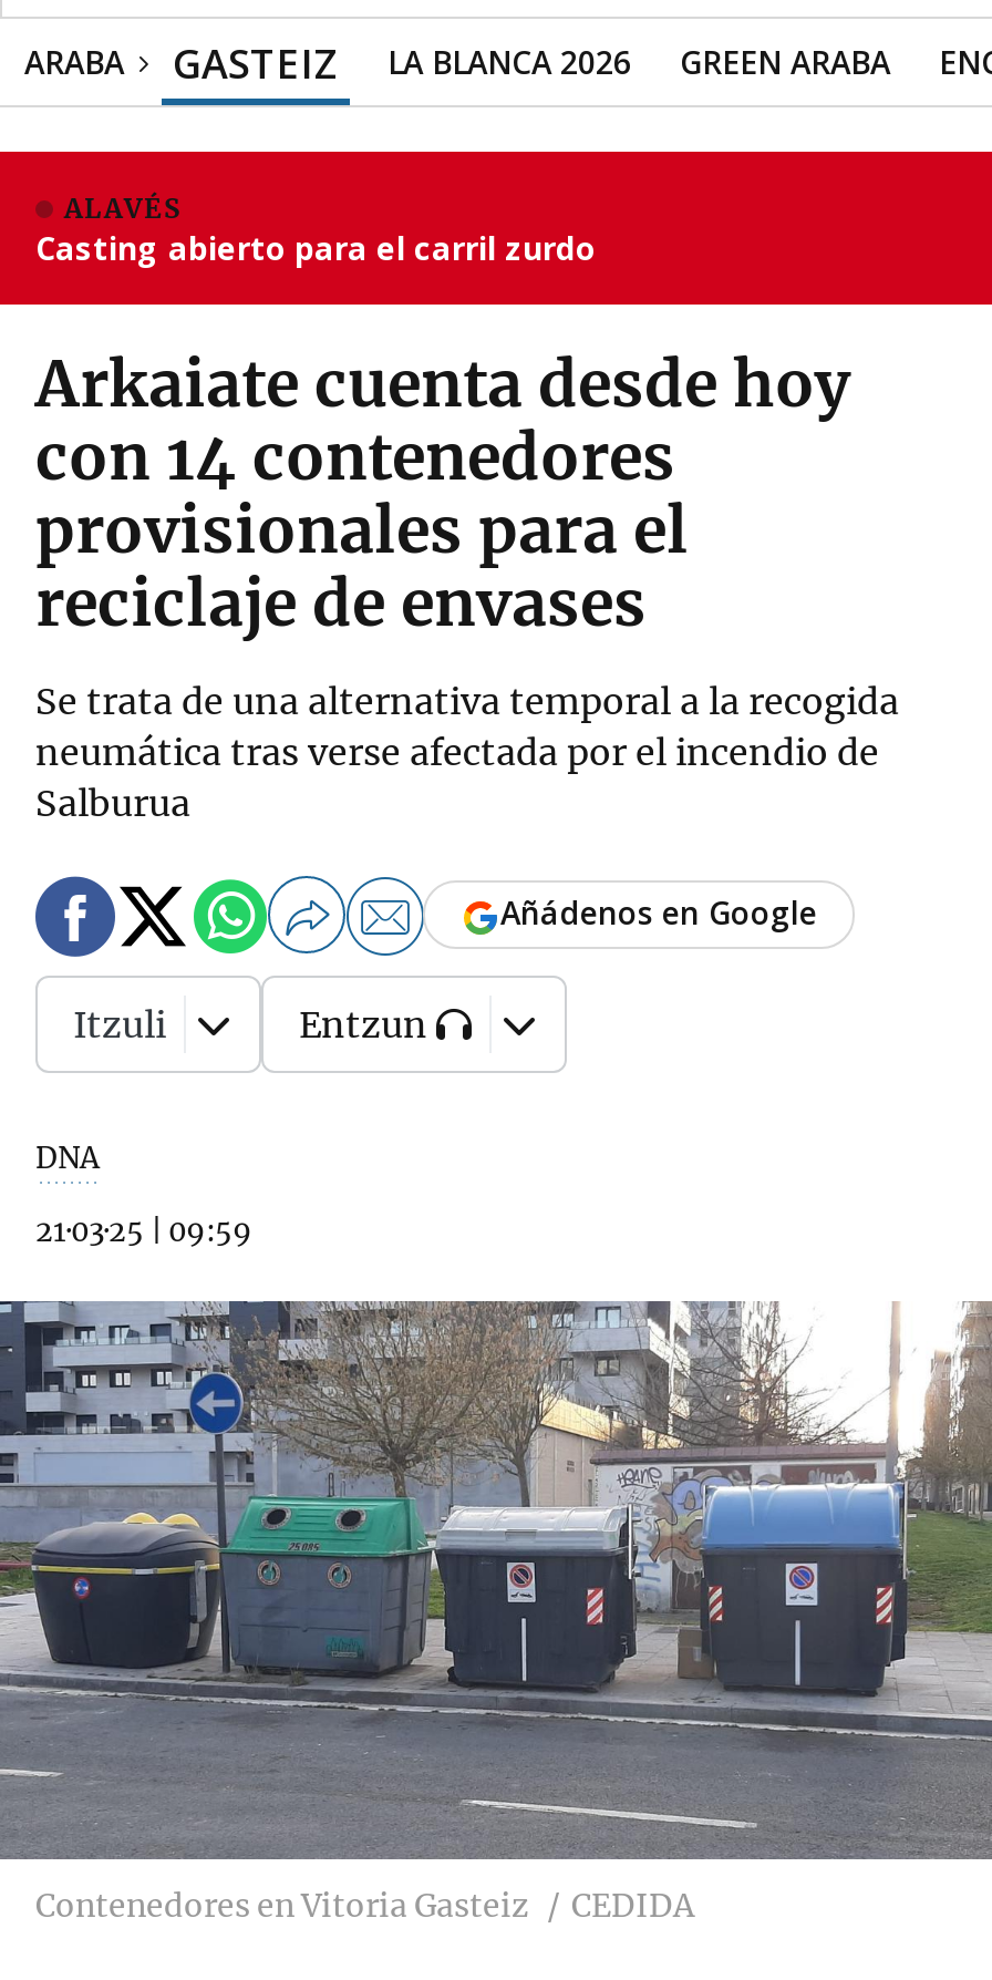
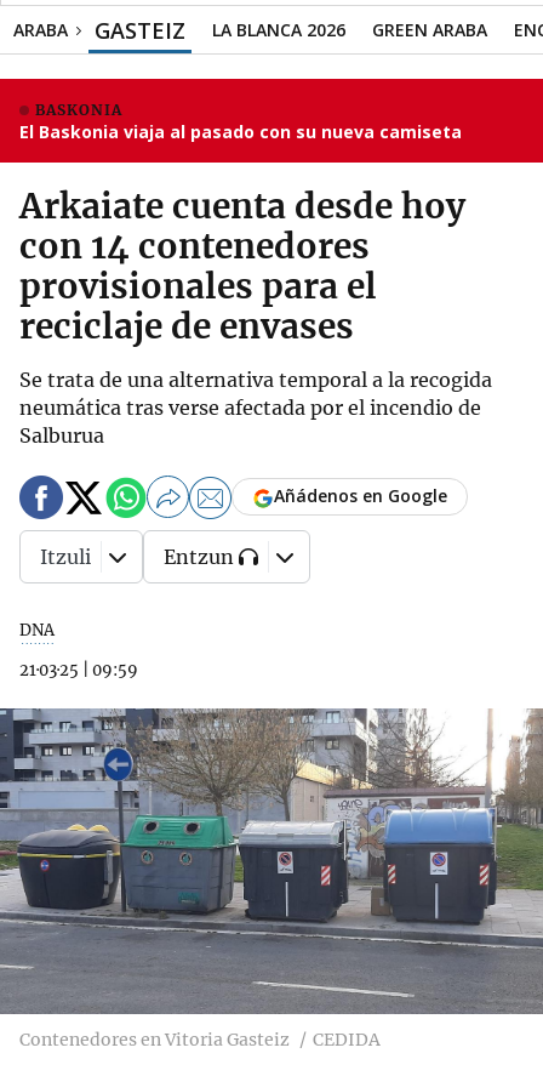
- ALAVÉS
- Casting abierto para el carril zurdo
+ BASKONIA
+ El Baskonia viaja al pasado con su nueva camiseta
